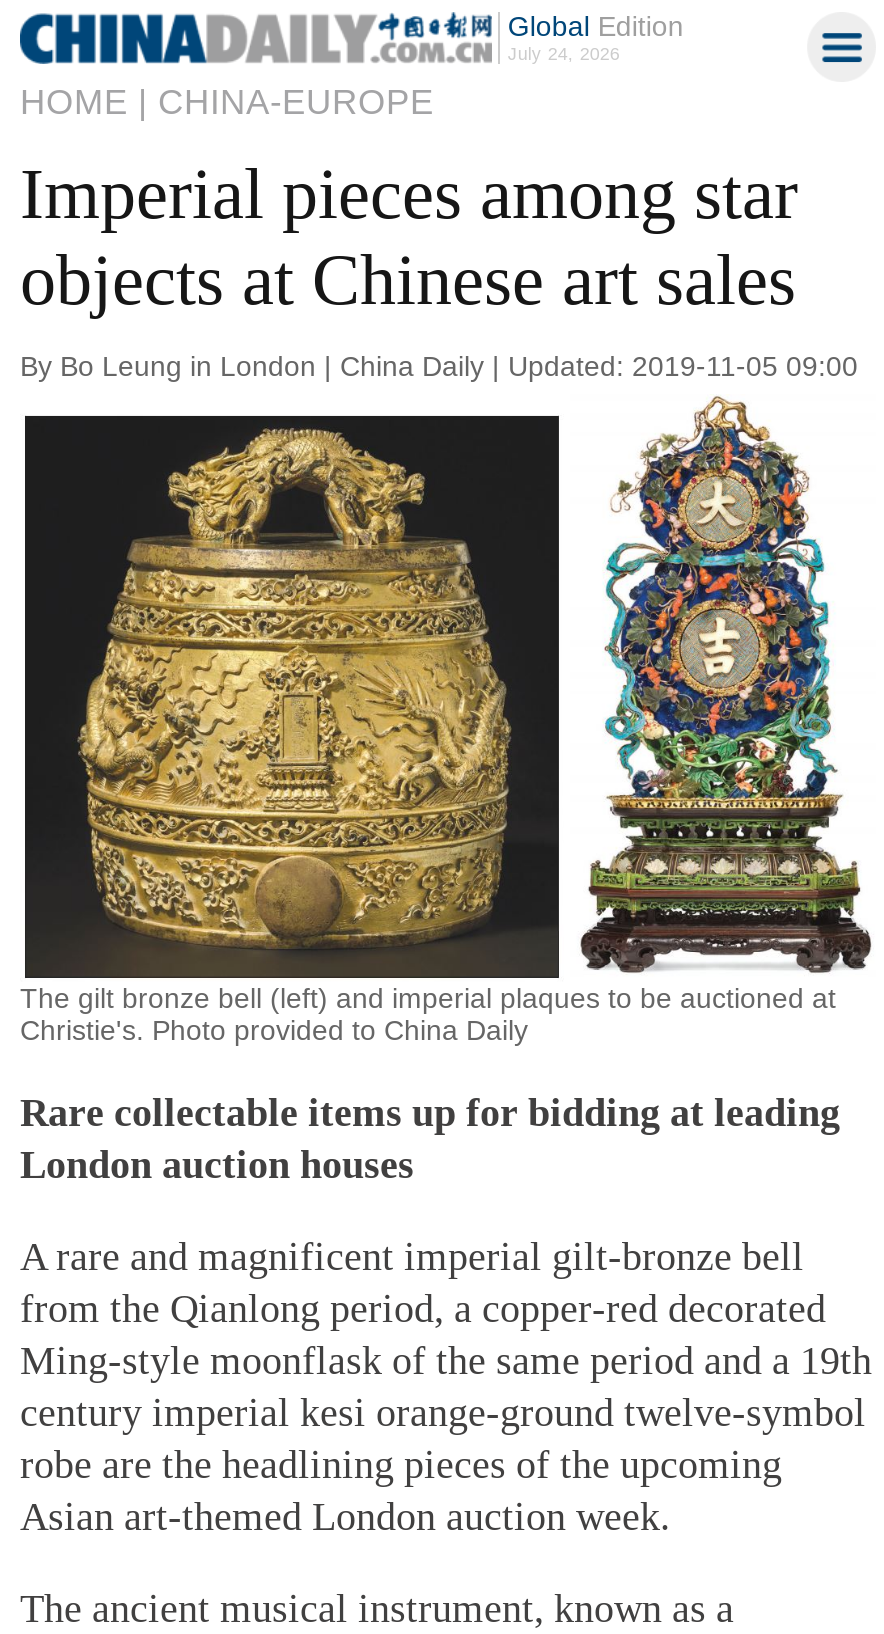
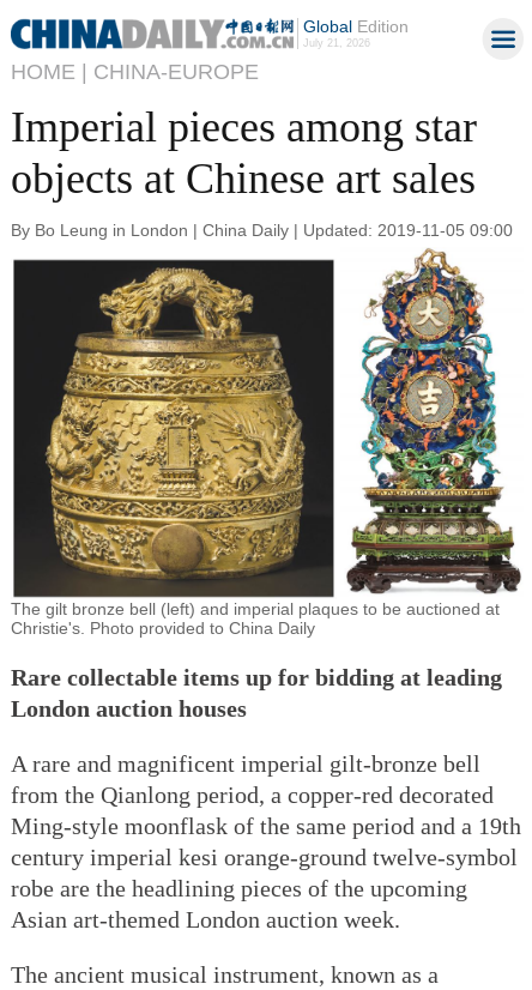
- July 24, 2026
+ July 21, 2026
